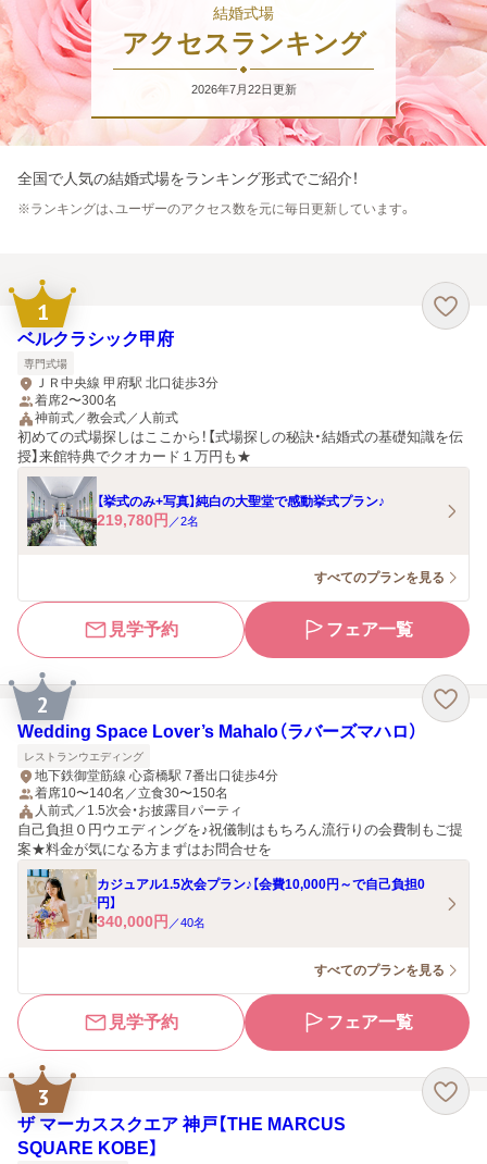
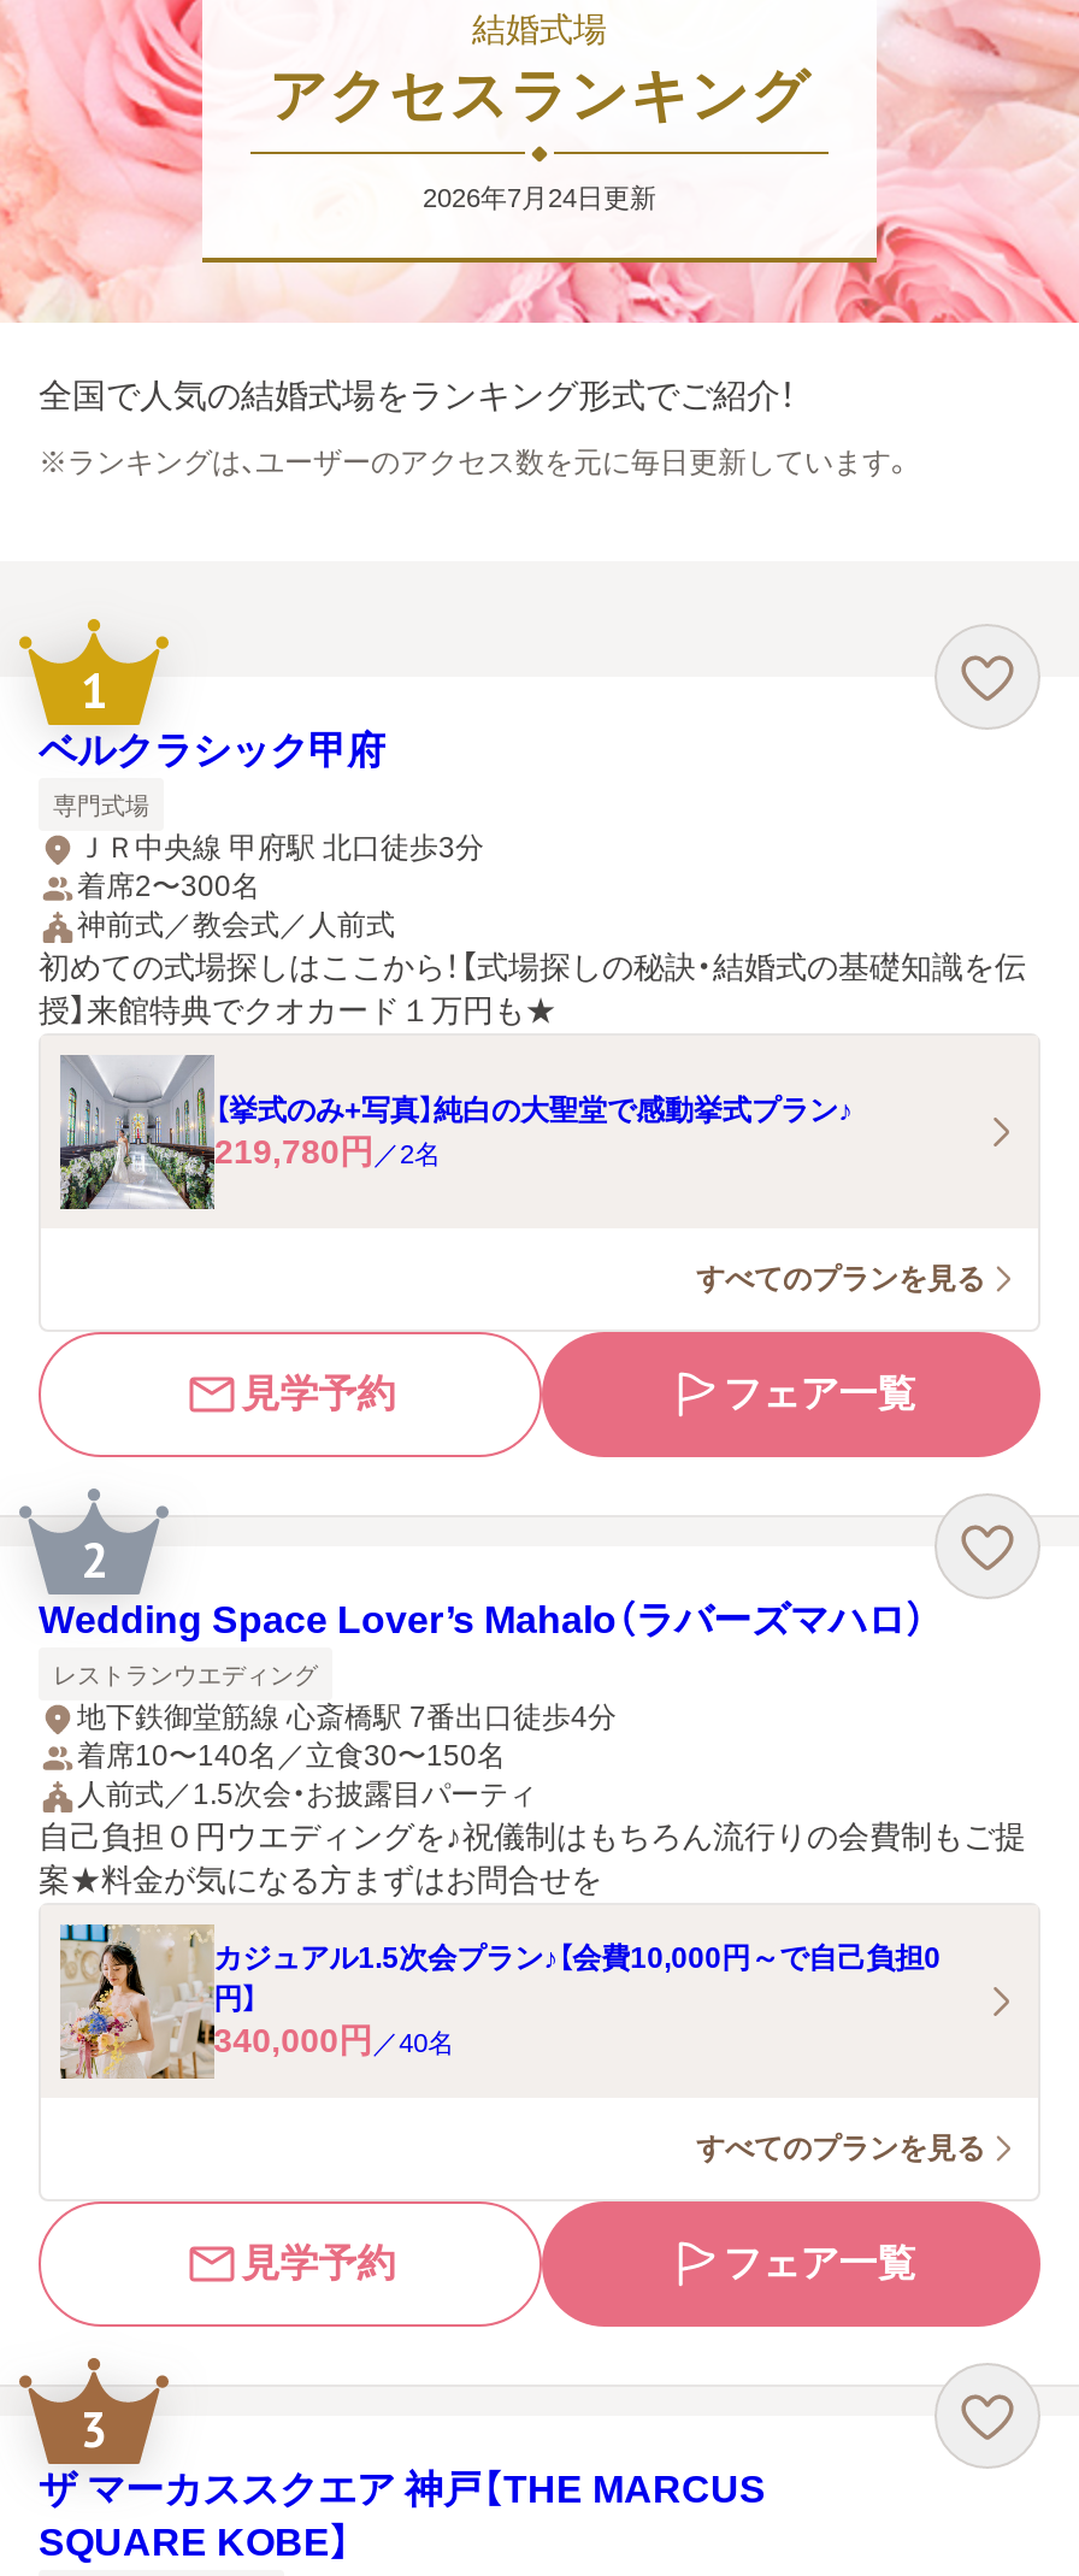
- 2026年7月22日更新
+ 2026年7月24日更新
